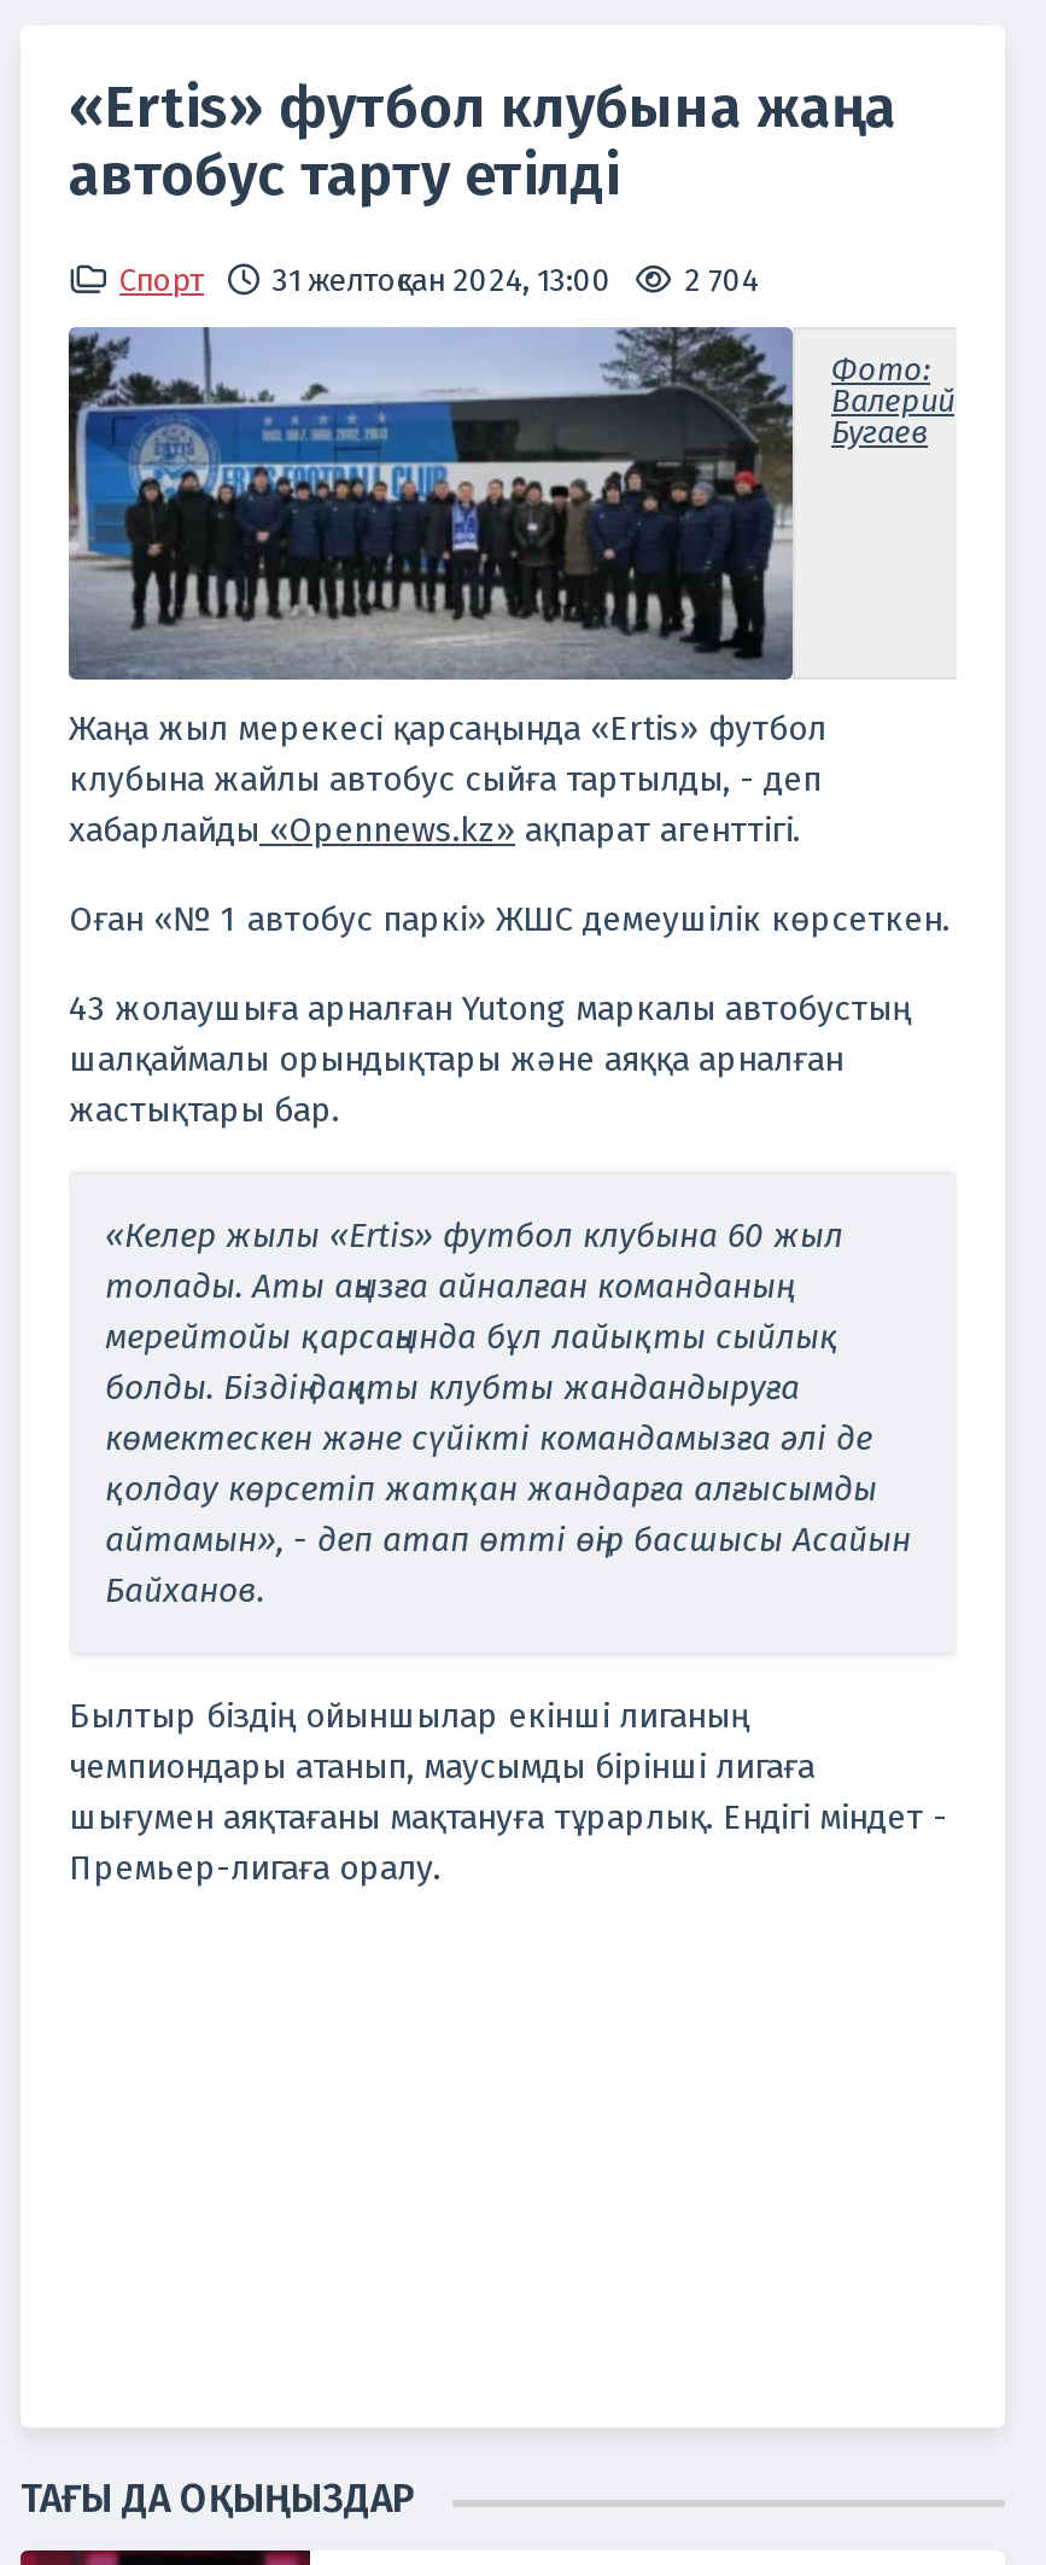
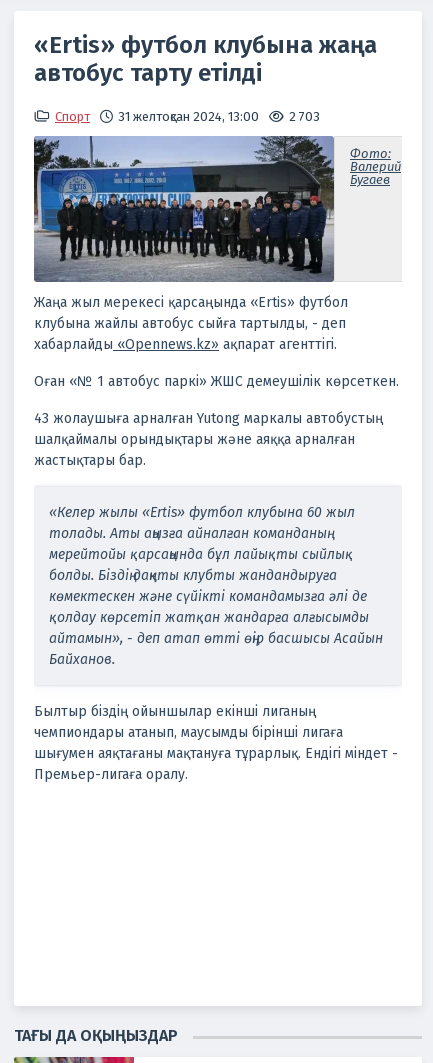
- Спорт 31 желтоқсан 2024, 13:00 2 704
+ Спорт 31 желтоқсан 2024, 13:00 2 703
